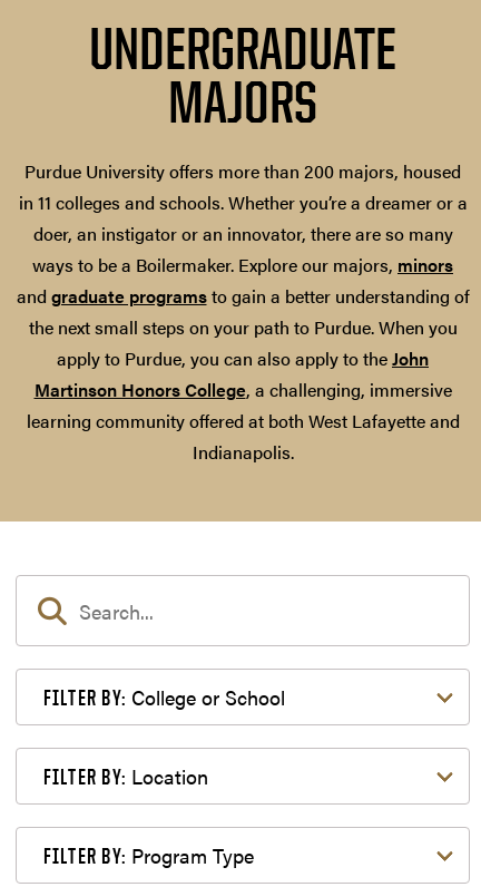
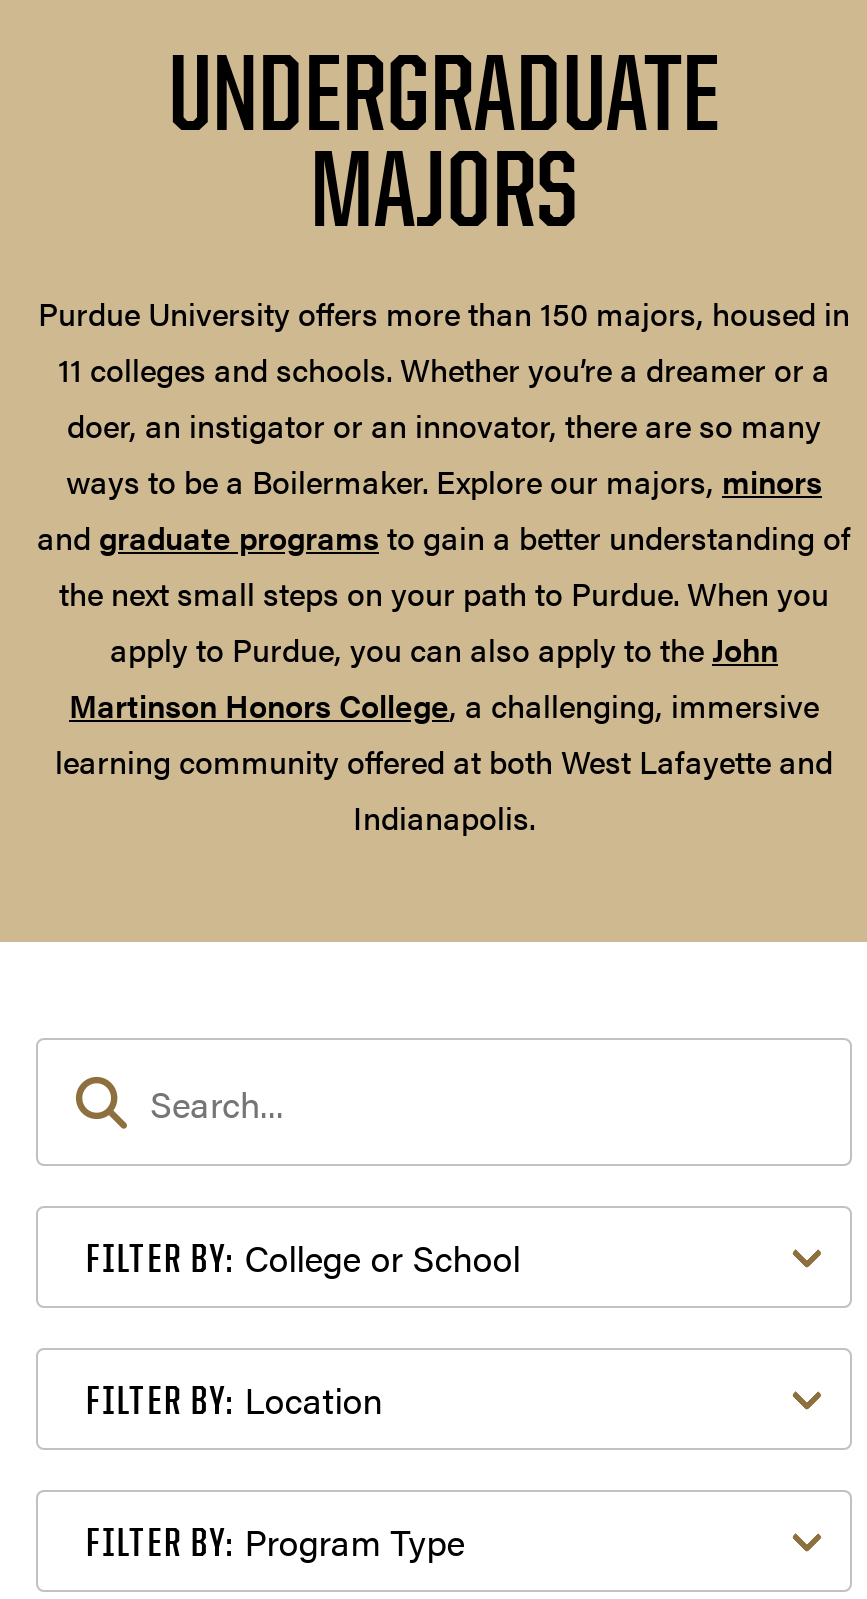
- Purdue University offers more than 200 majors, housed
- in 11 colleges and schools. Whether you’re a dreamer or a
+ Purdue University offers more than 150 majors, housed in
+ 11 colleges and schools. Whether you’re a dreamer or a
